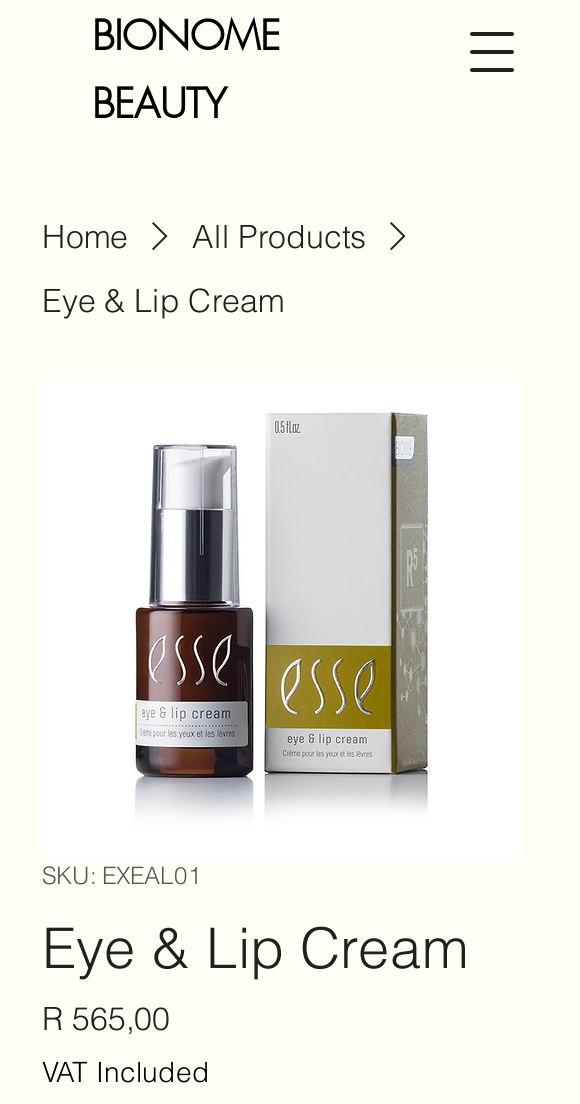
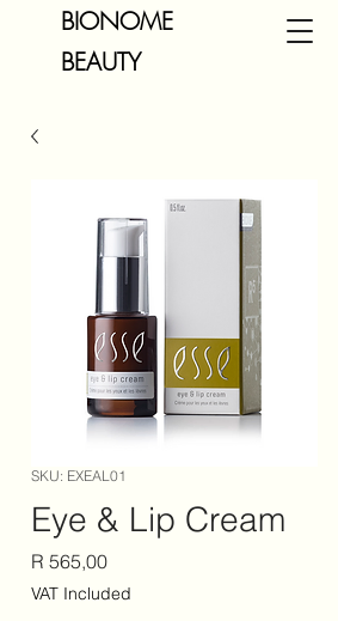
- Home
- All Products
- Eye & Lip Cream
